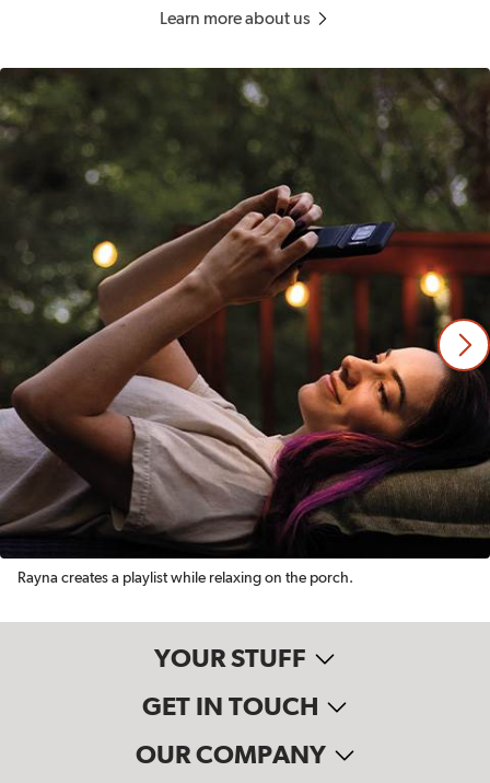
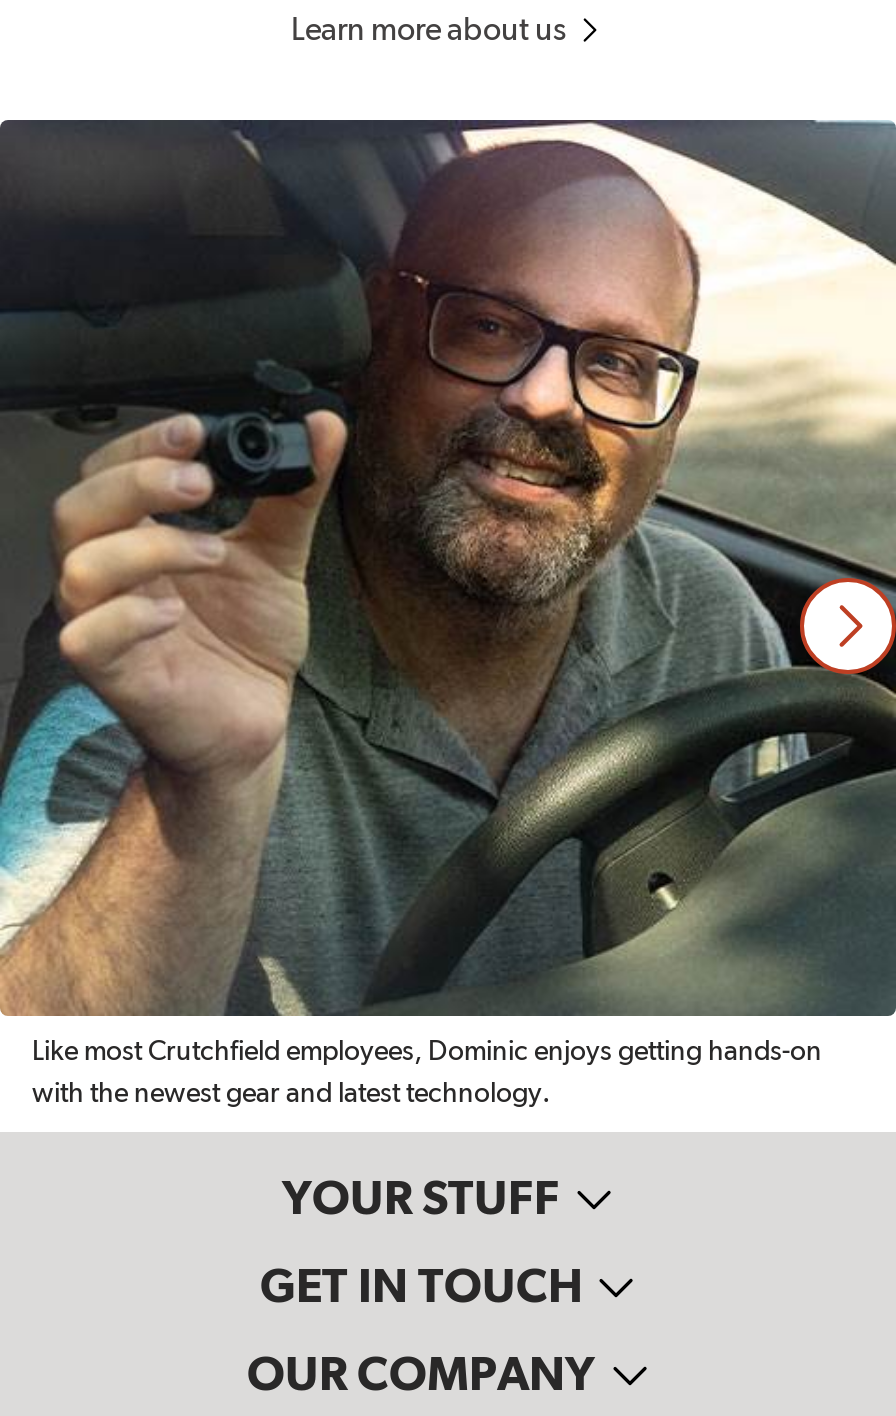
- [image]
- Rayna creates a playlist while relaxing on the porch.
+ [image]
+ Like most Crutchfield employees, Dominic enjoys getting hands-on
+ with the newest gear and latest technology.
